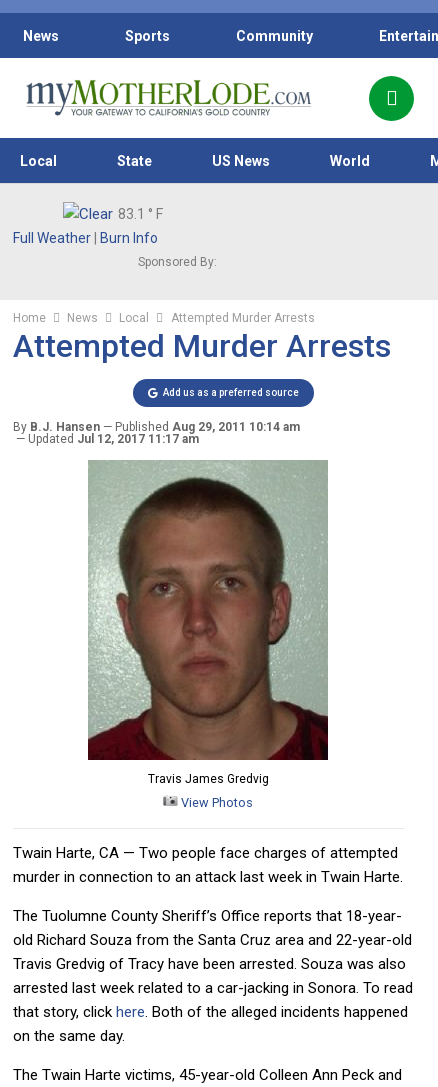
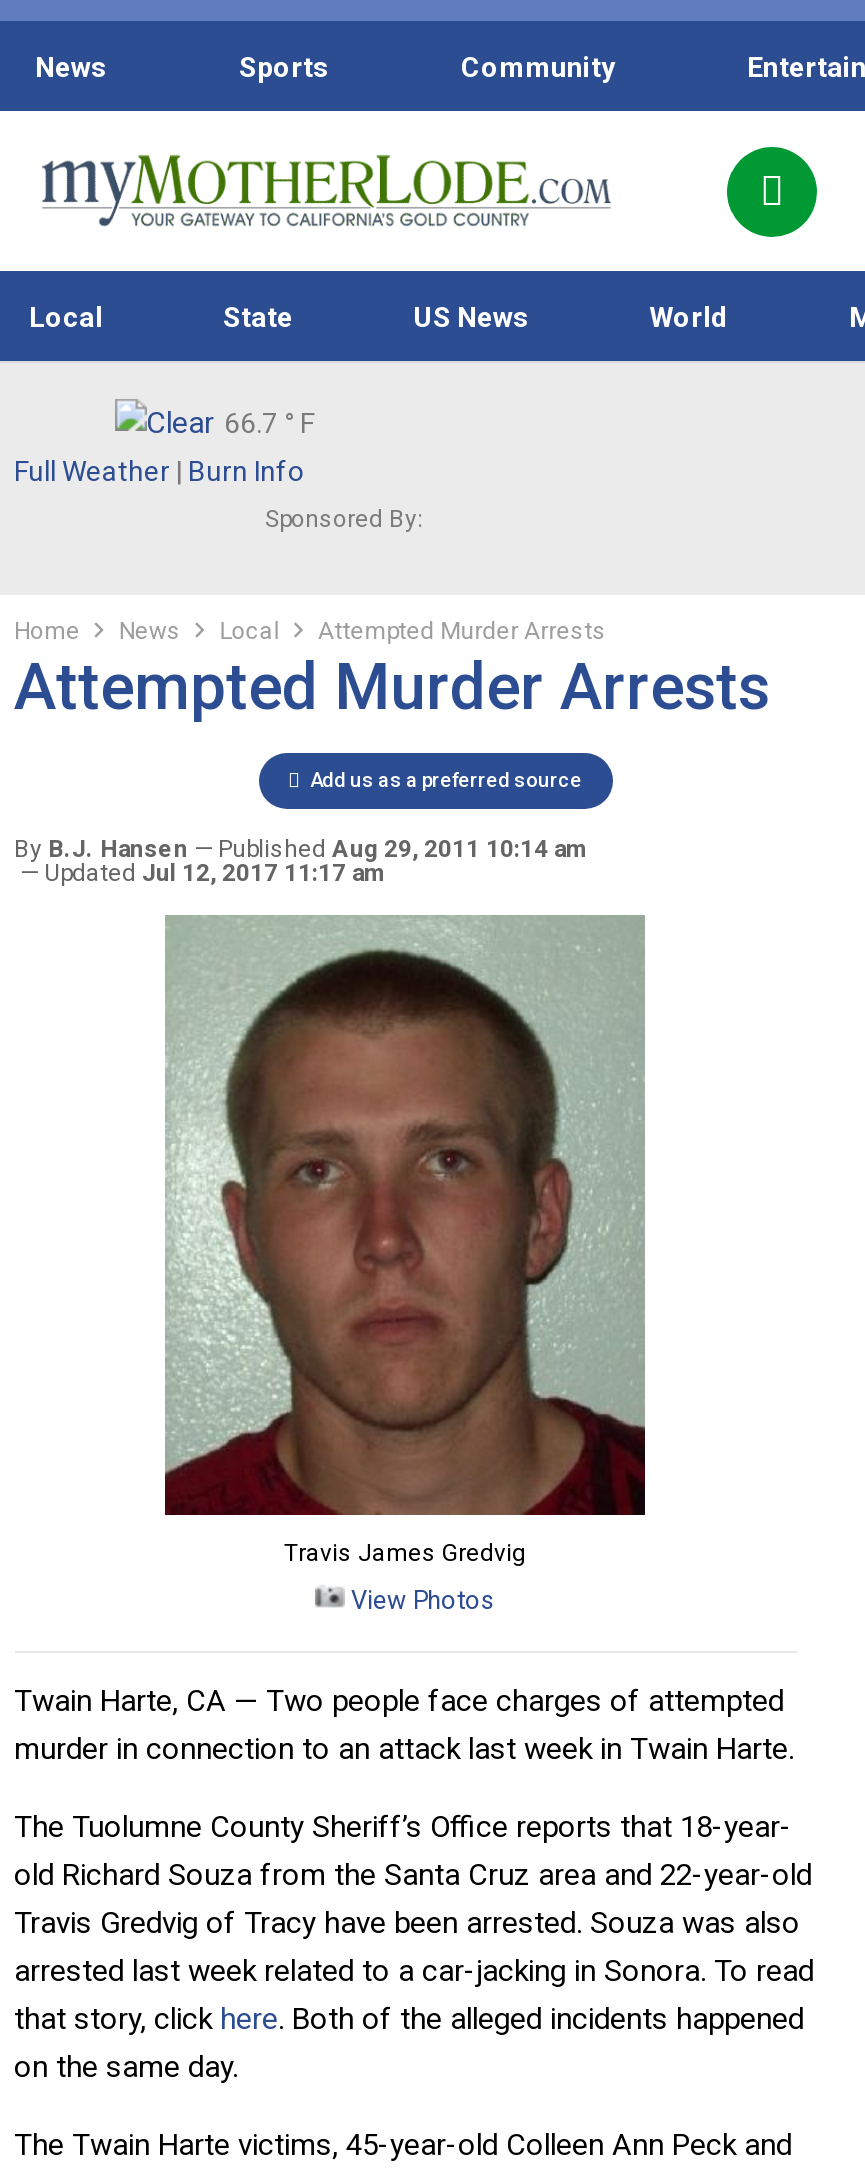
- 83.1 ° F
+ 66.7 ° F
